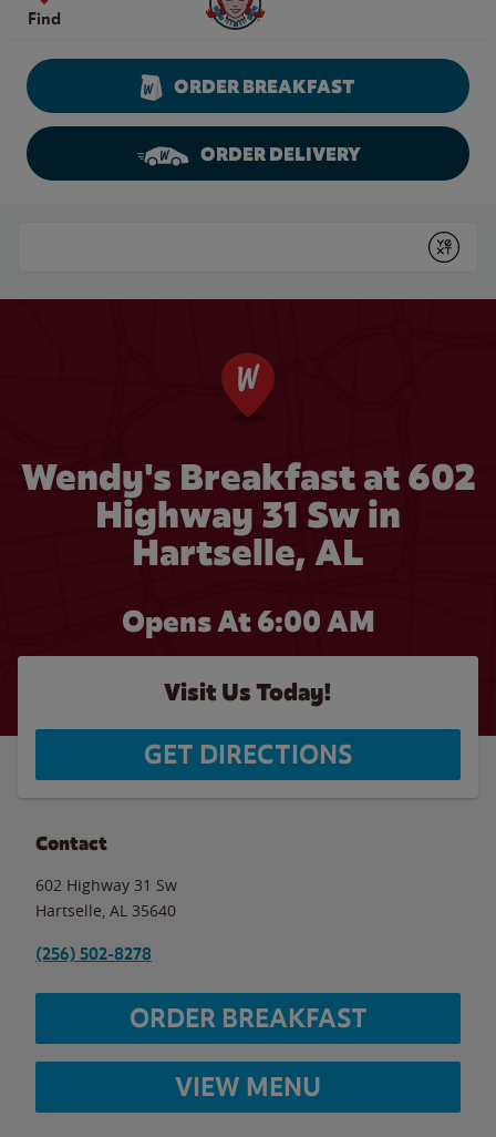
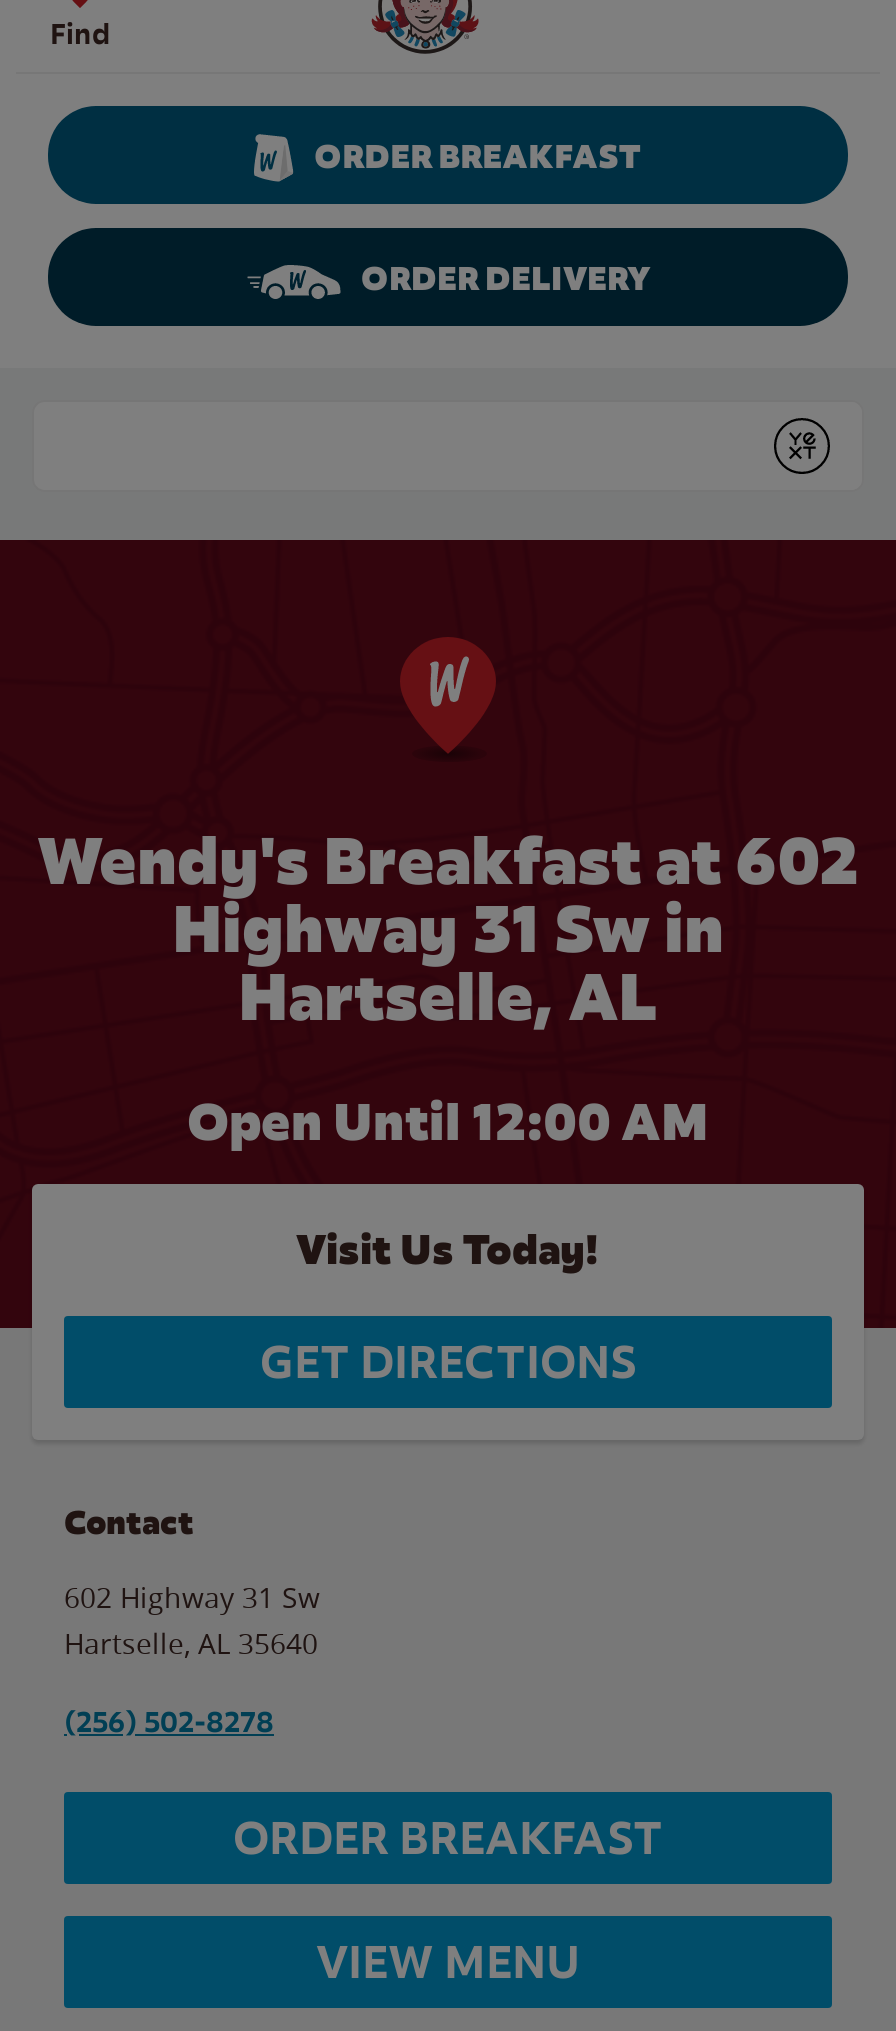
- Opens At 6:00 AM
+ Open Until 12:00 AM
